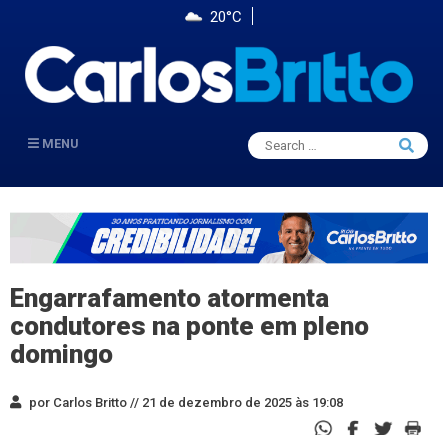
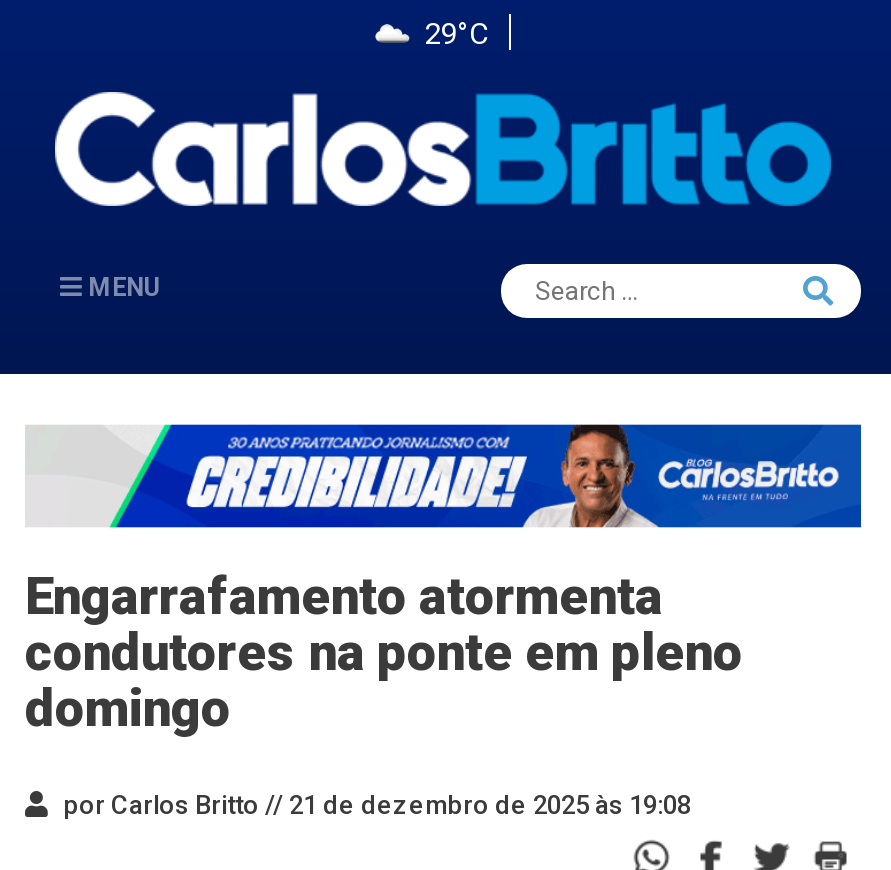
- 20°C
+ 29°C
